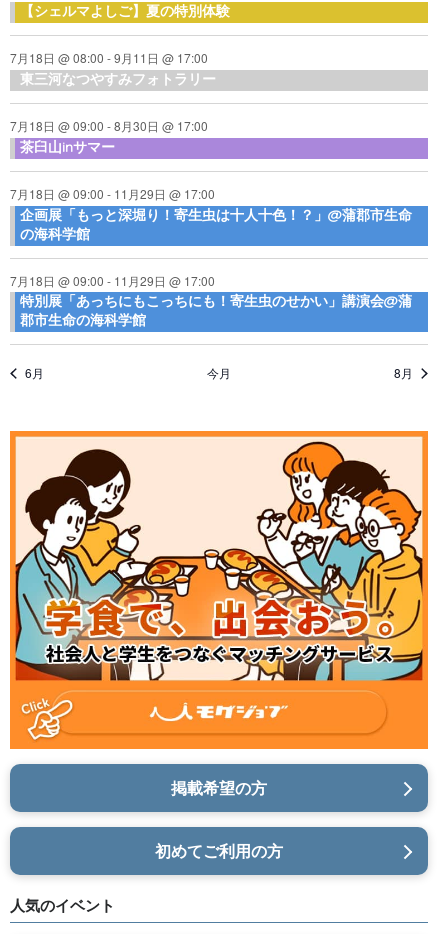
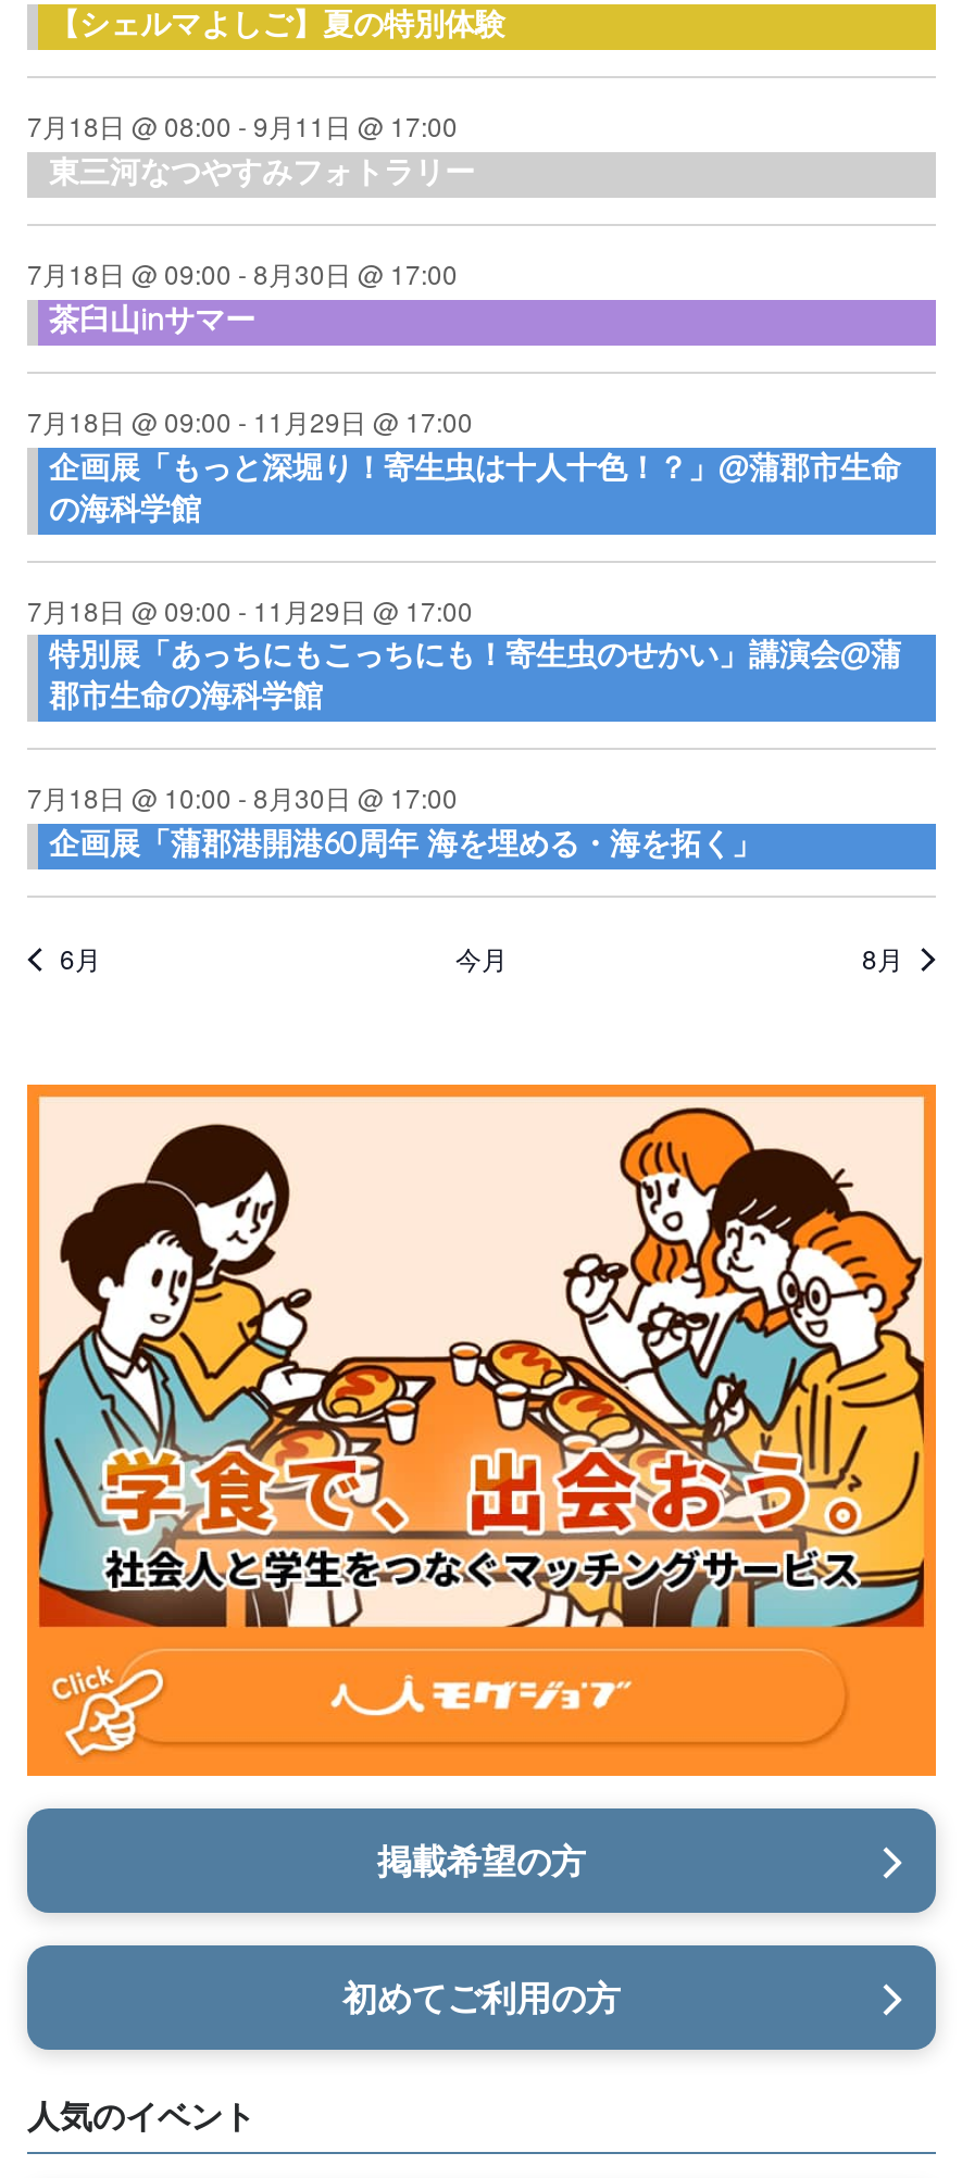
+ 7月18日 @ 10:00 - 8月30日 @ 17:00
+ 企画展「蒲郡港開港60周年 海を埋める・海を拓く」
